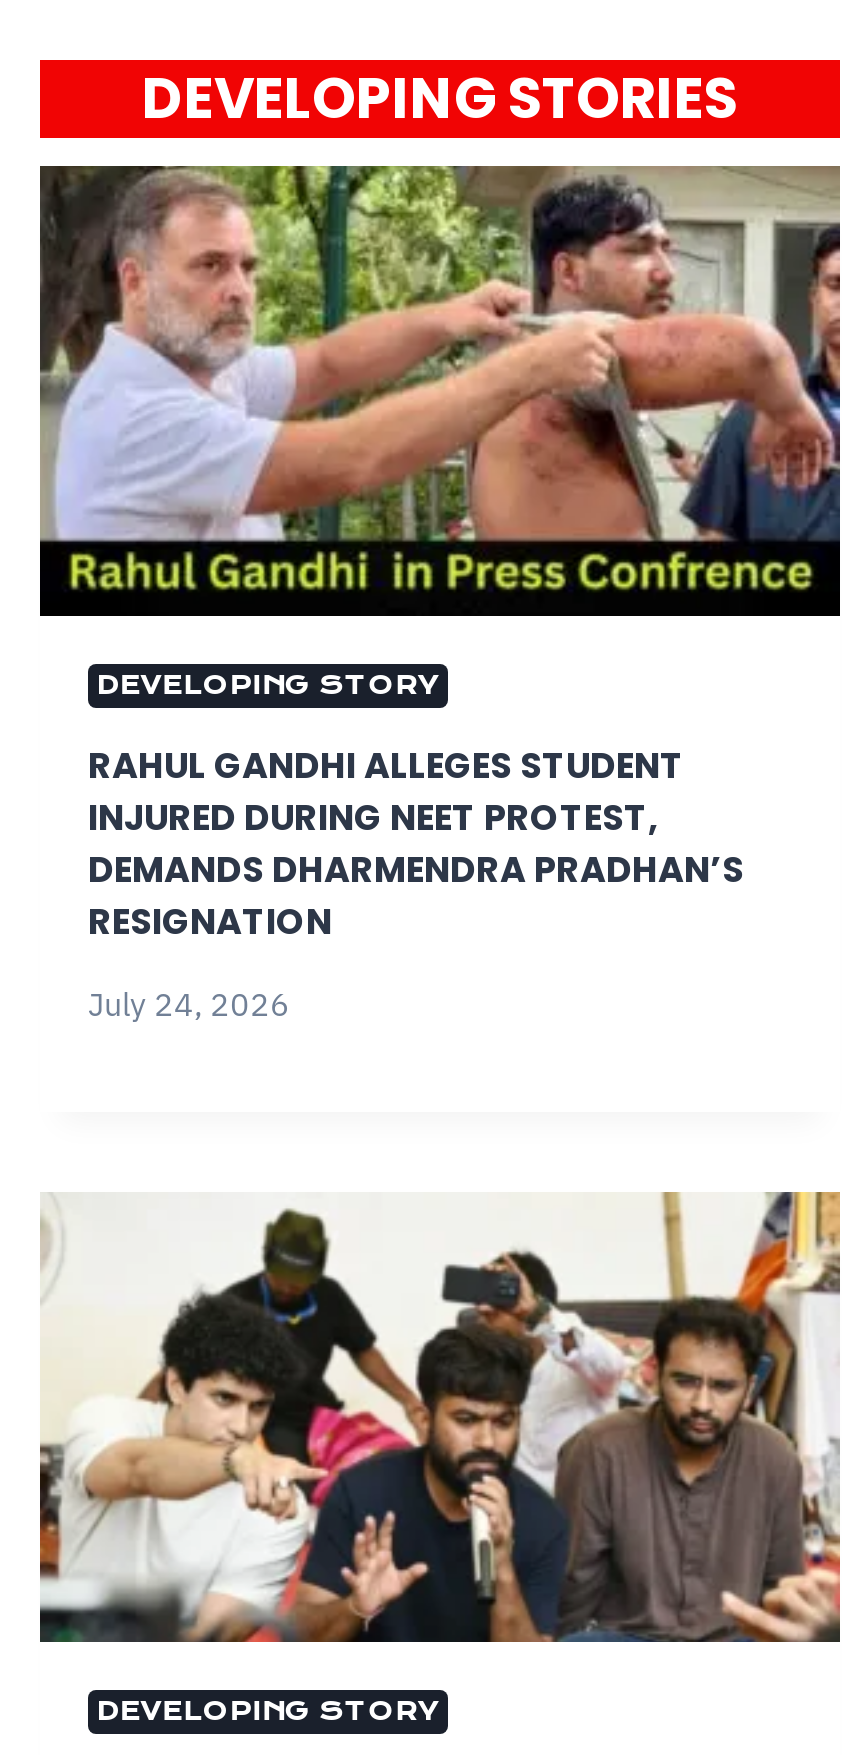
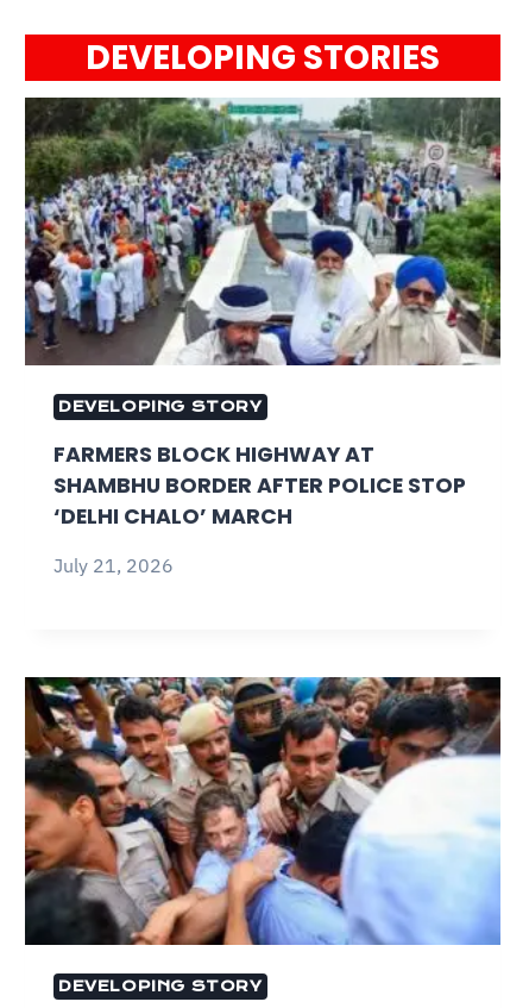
- [image]
+ [image]

- RAHUL GANDHI ALLEGES STUDENT
- INJURED DURING NEET PROTEST,
- DEMANDS DHARMENDRA PRADHAN’S
- RESIGNATION
+ FARMERS BLOCK HIGHWAY AT
+ SHAMBHU BORDER AFTER POLICE STOP
+ ‘DELHI CHALO’ MARCH

- July 24, 2026
+ July 21, 2026

- [image]
+ [image]
